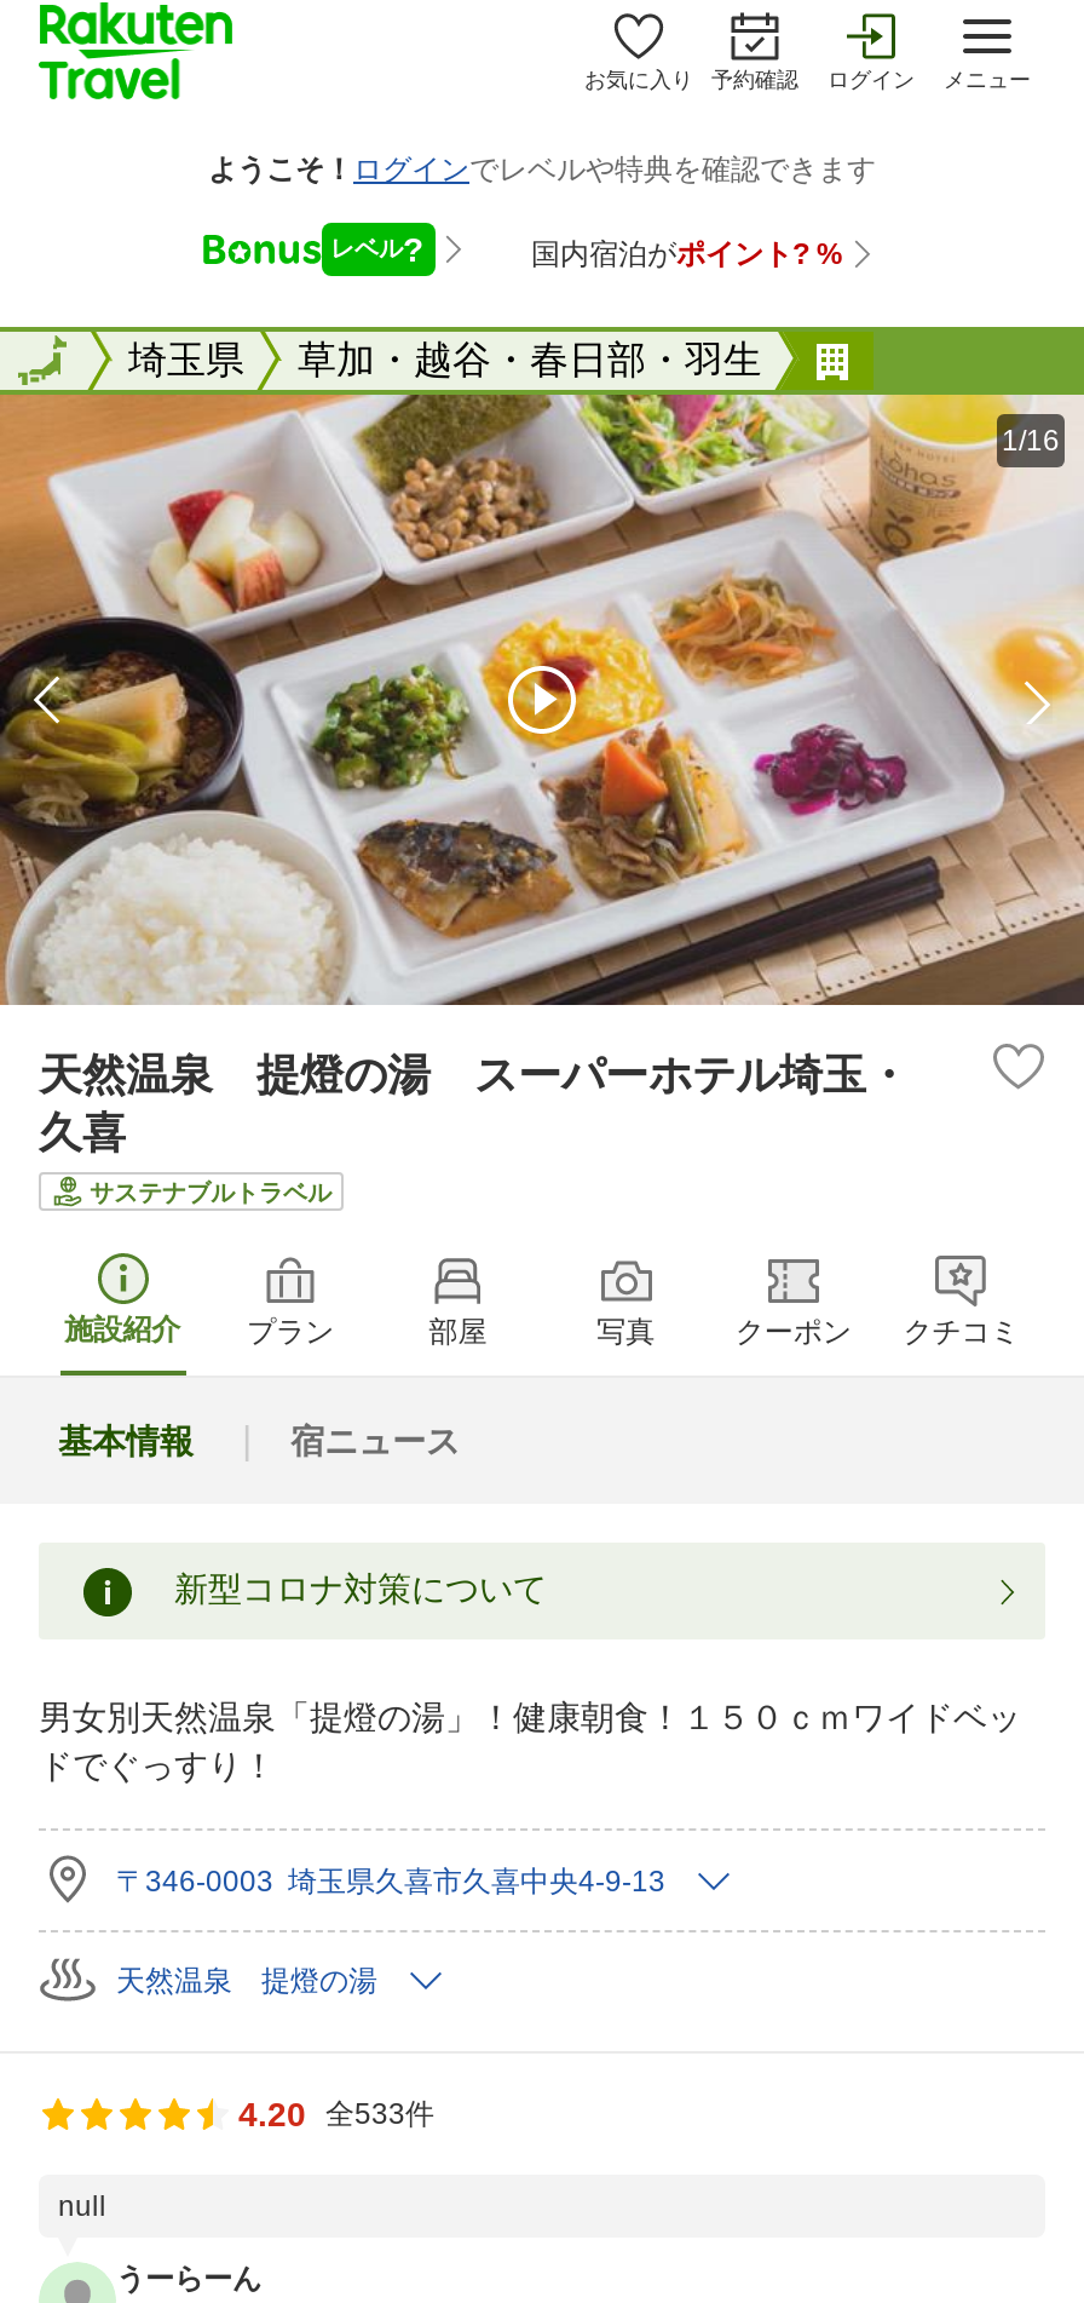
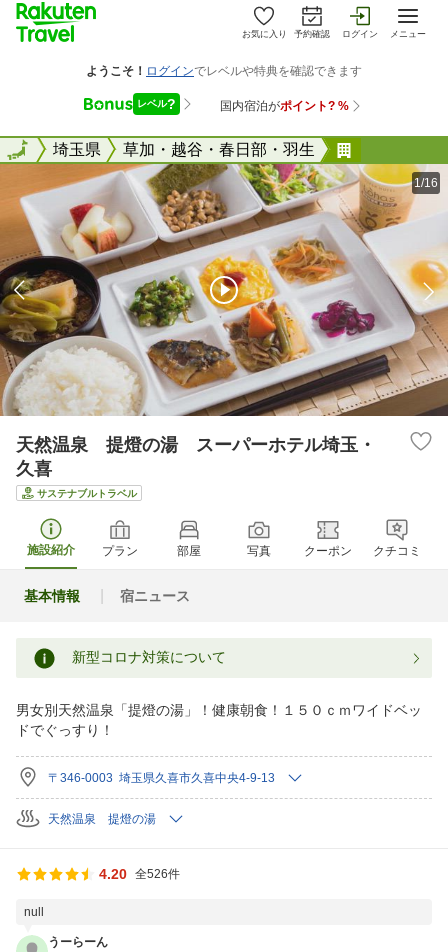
- 4.20 全533件
+ 4.20 全526件
